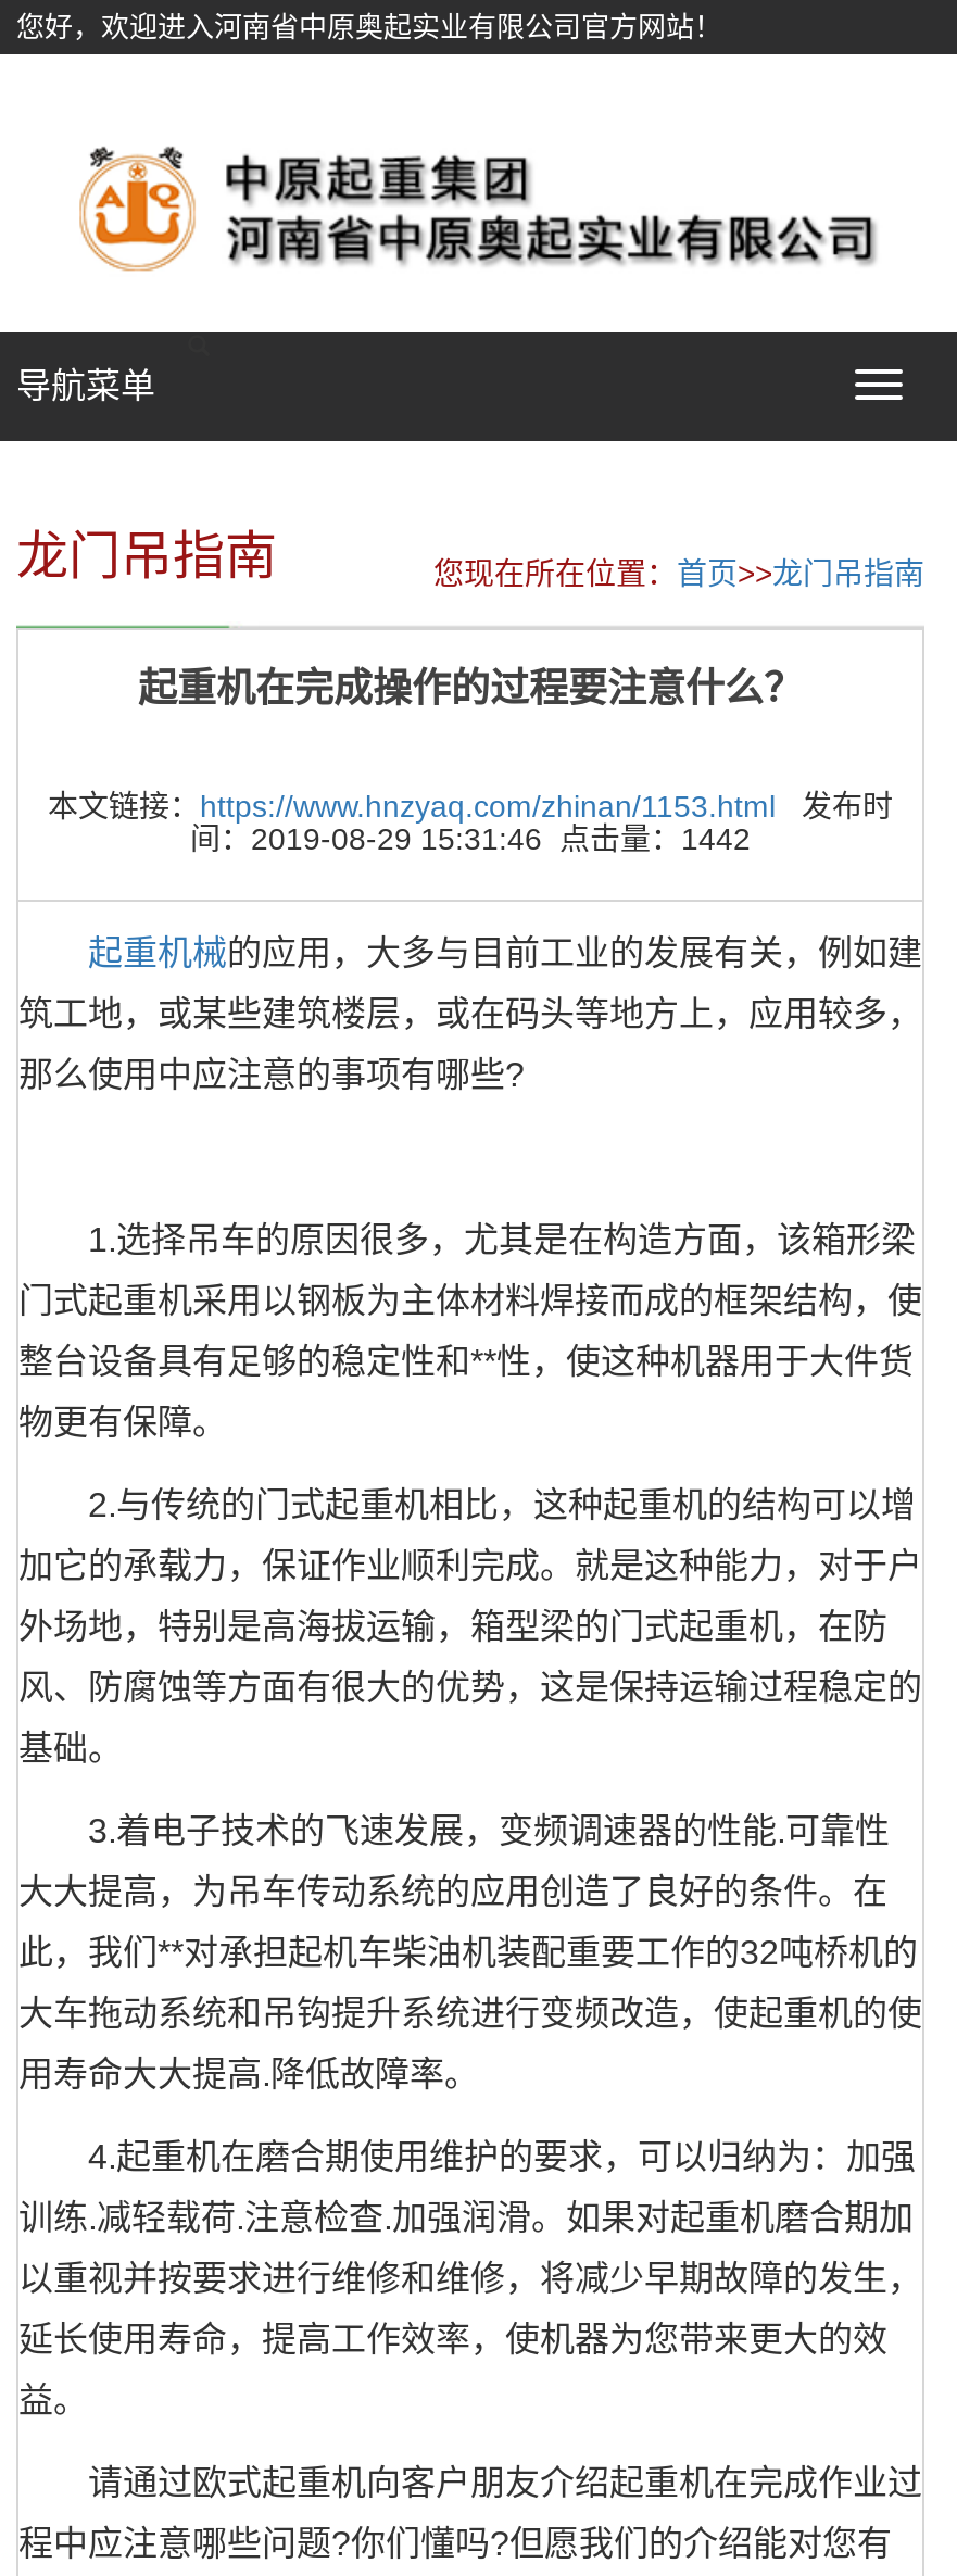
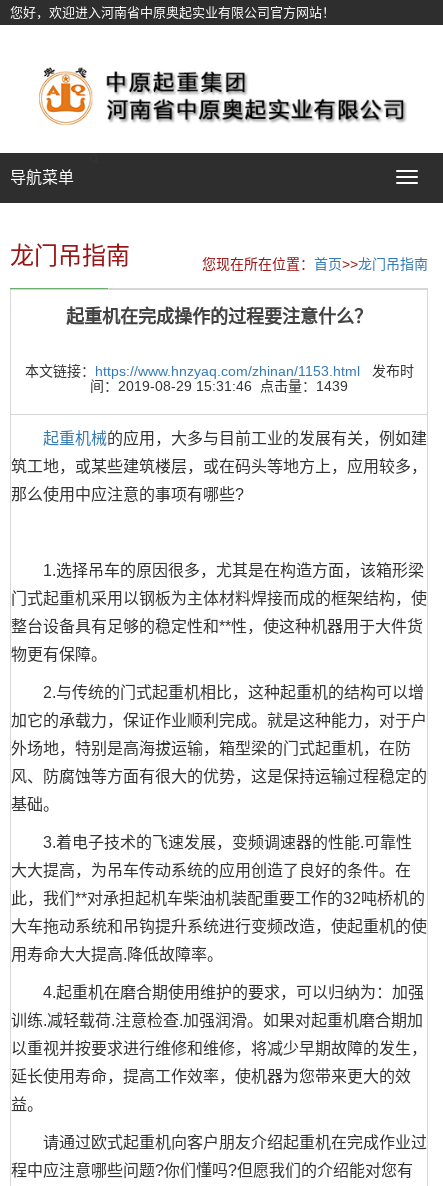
- 间：2019-08-29 15:31:46 点击量：1442
+ 间：2019-08-29 15:31:46 点击量：1439
